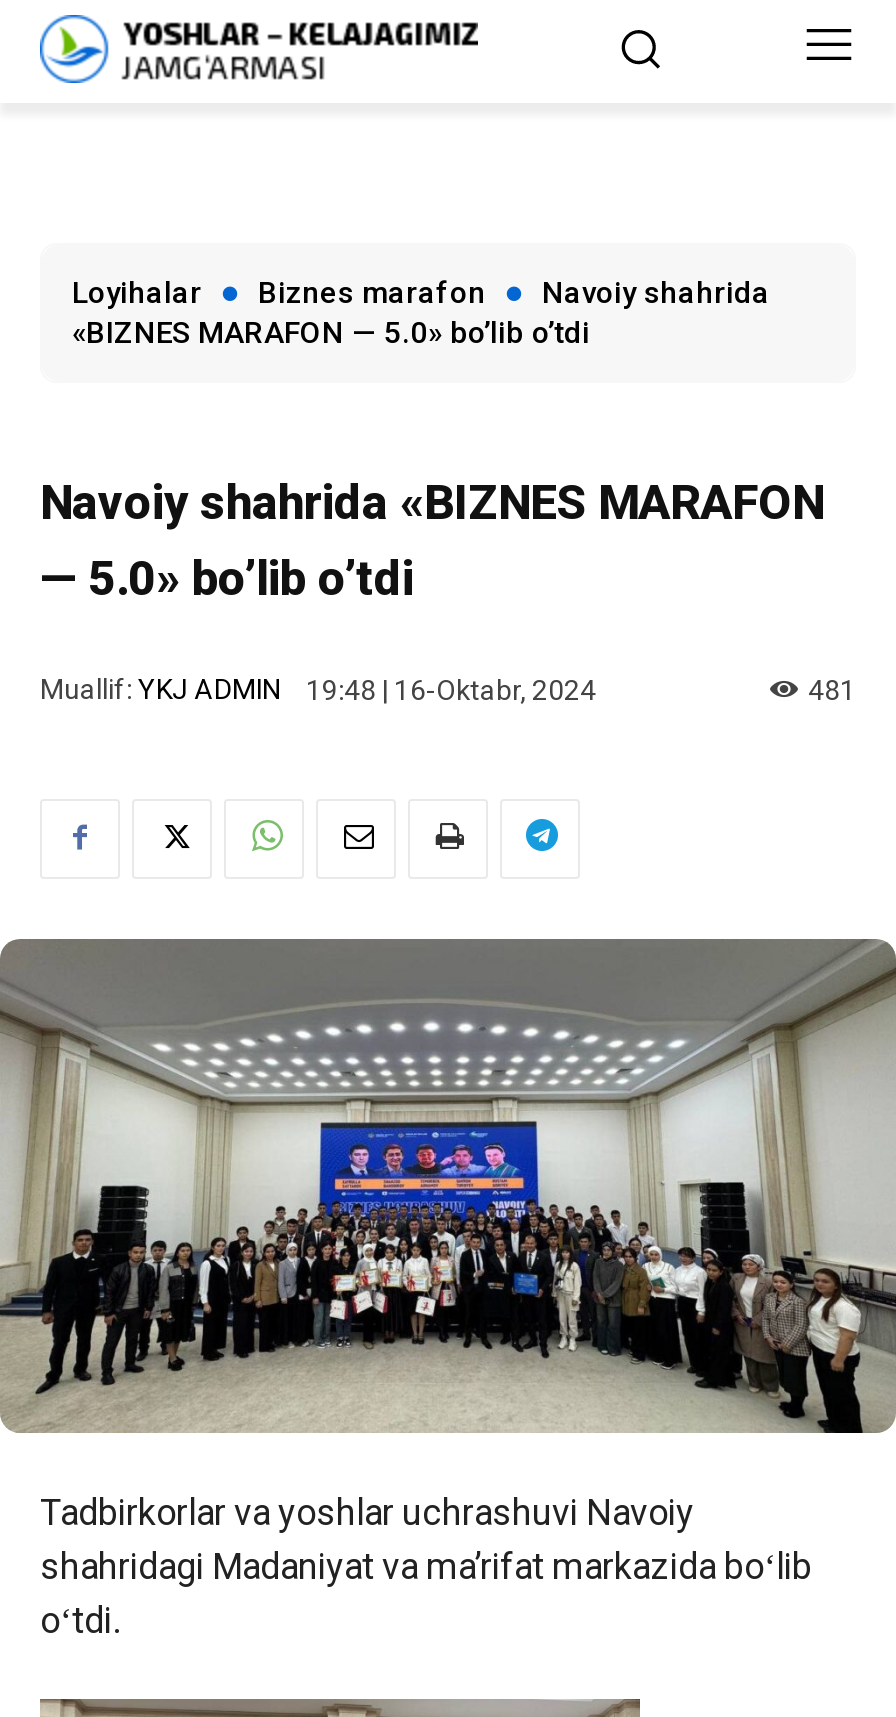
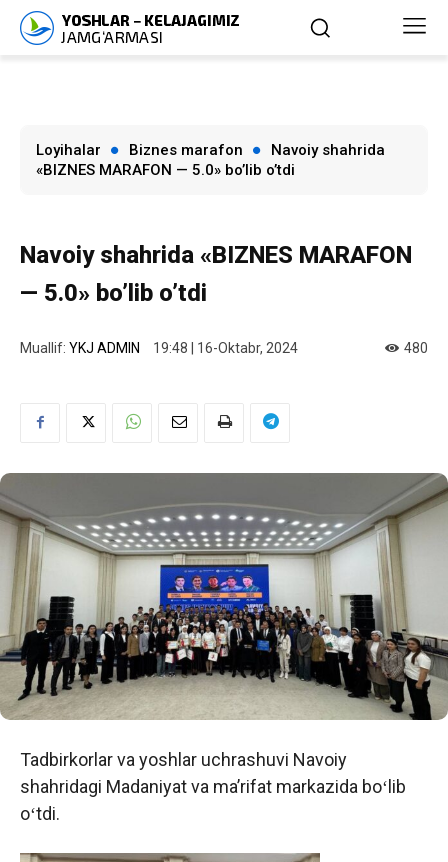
- 481
+ 480
